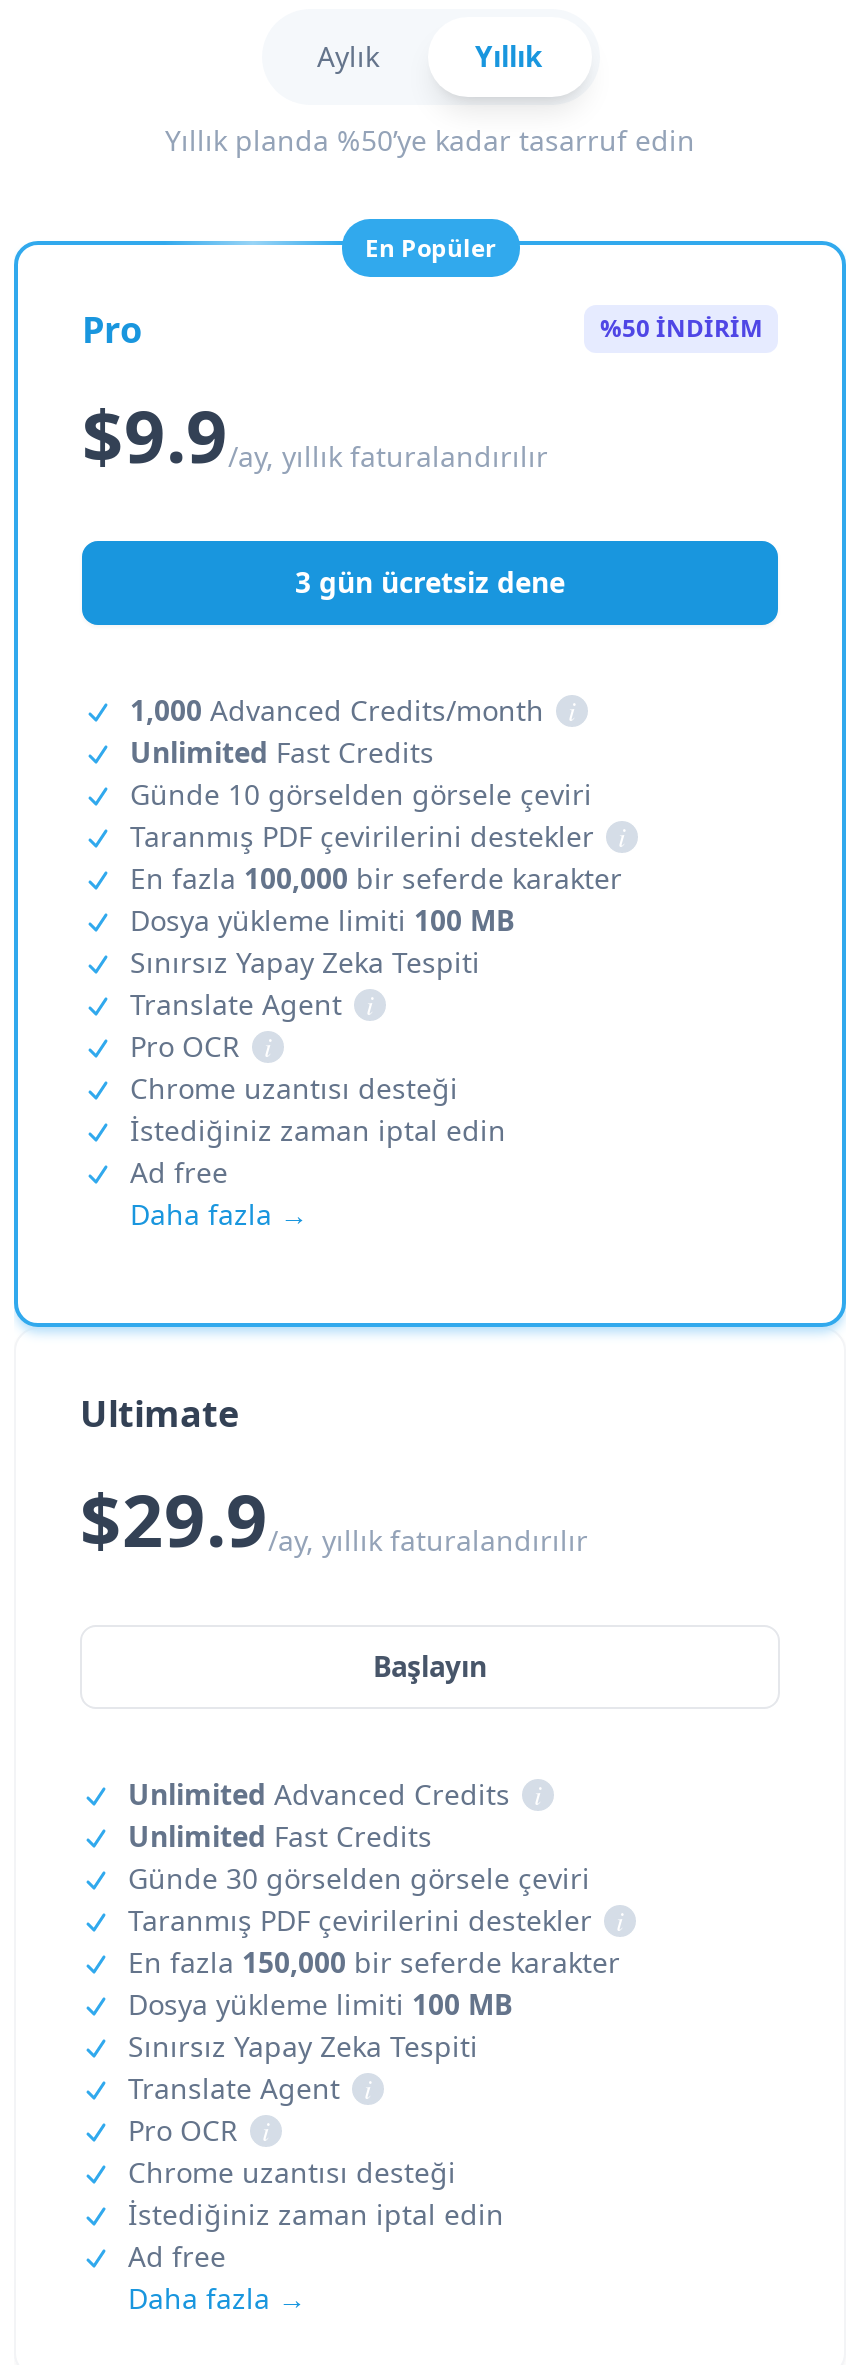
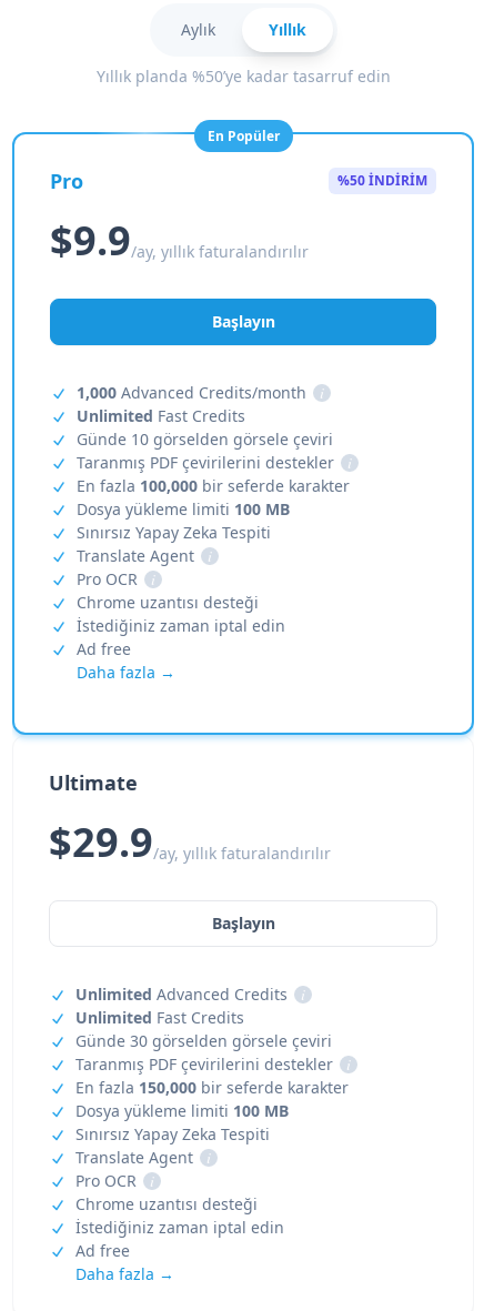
- 3 gün ücretsiz dene
+ Başlayın
